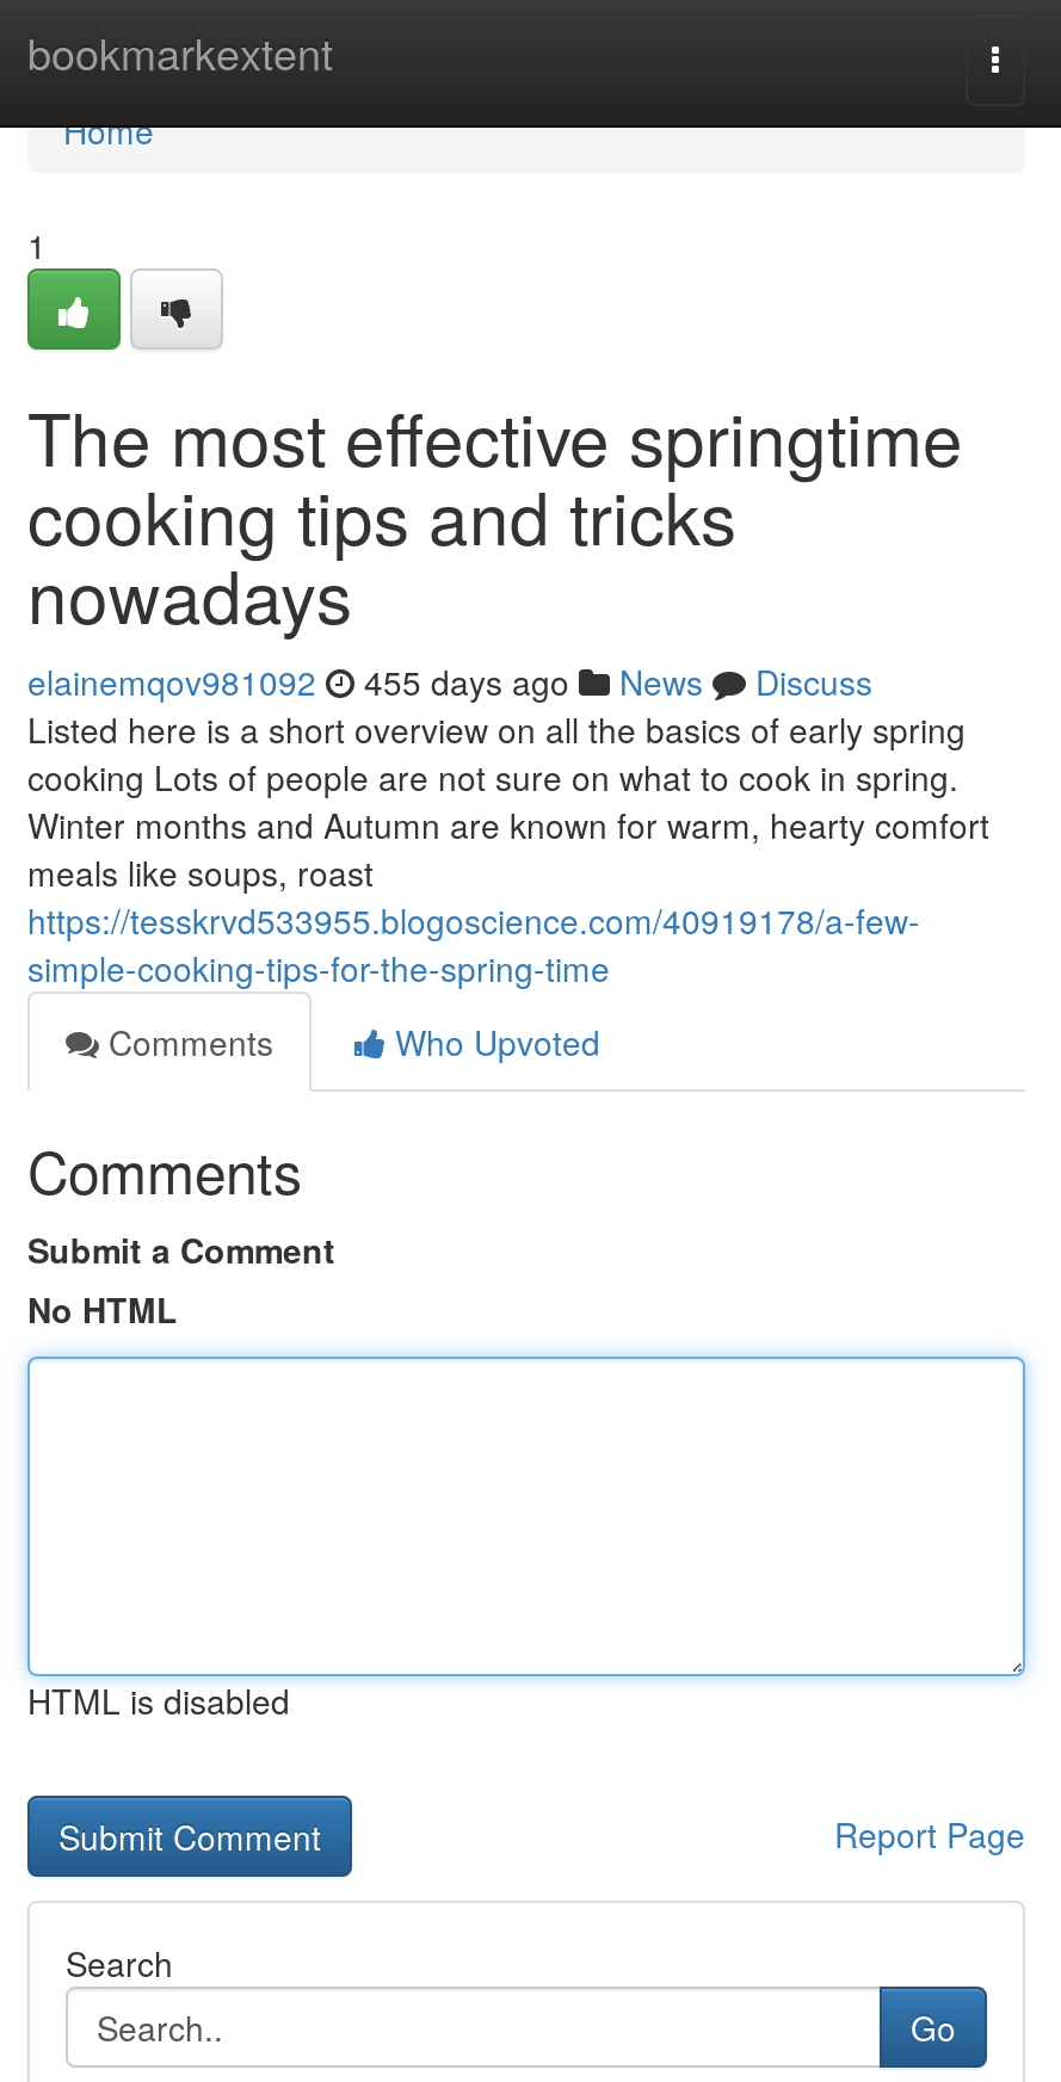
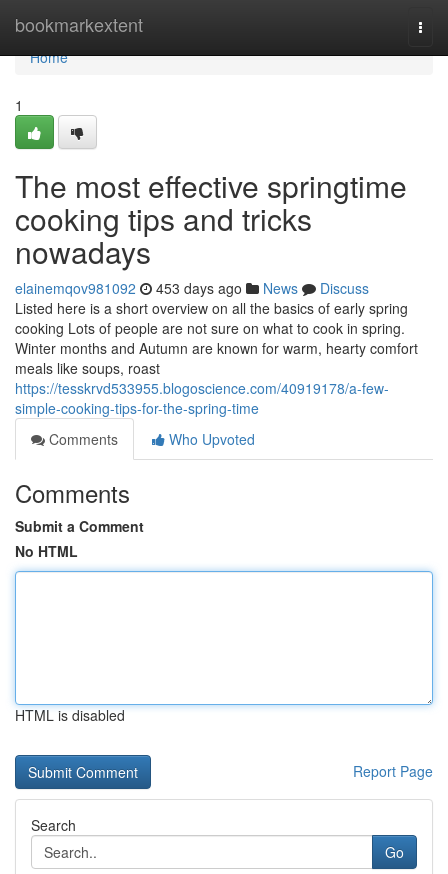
- elainemqov981092 455 days ago News Discuss
+ elainemqov981092 453 days ago News Discuss
